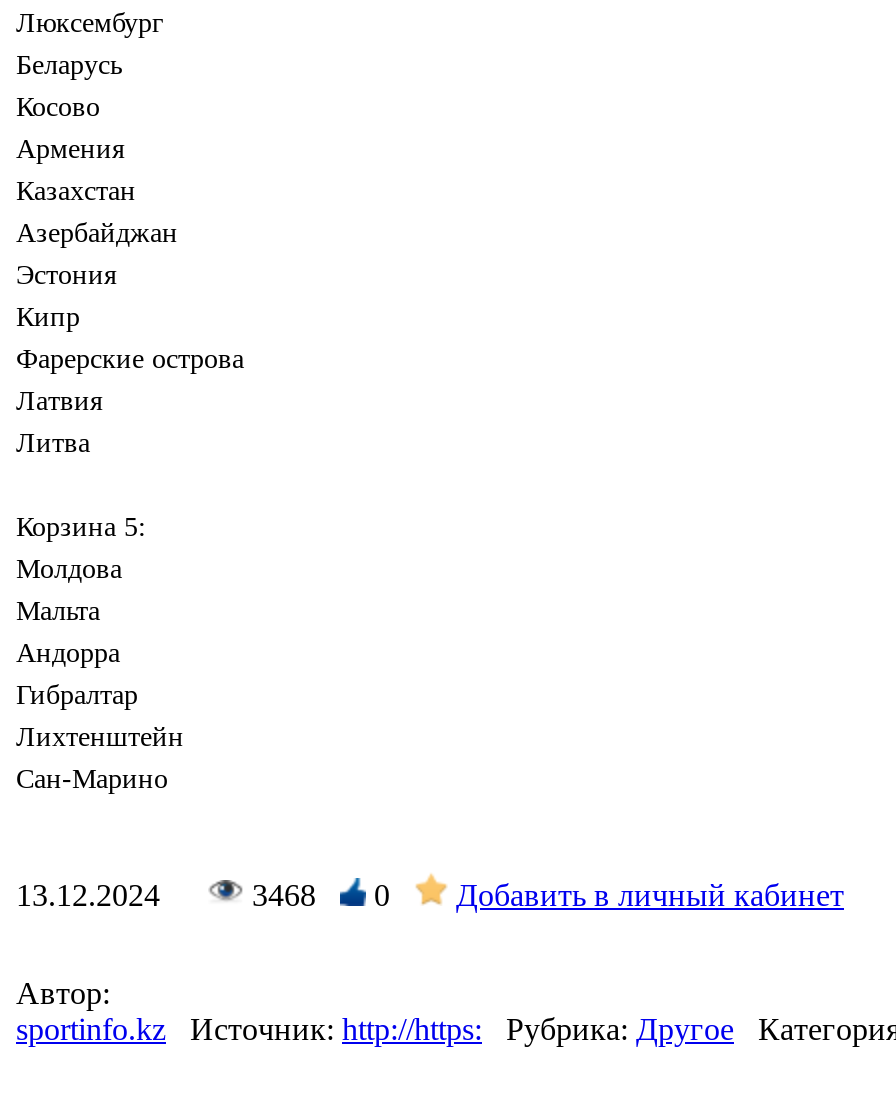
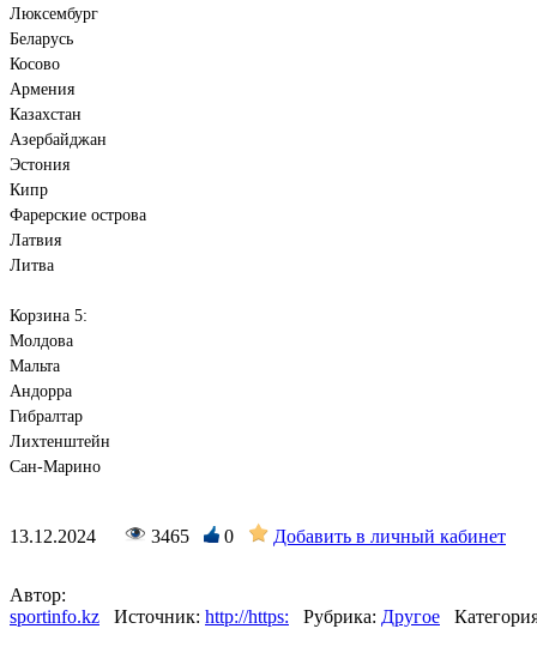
- 3468 0 Добавить в личный кабинет
+ 3465 0 Добавить в личный кабинет
